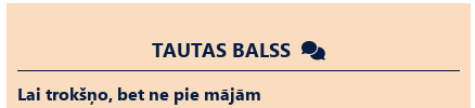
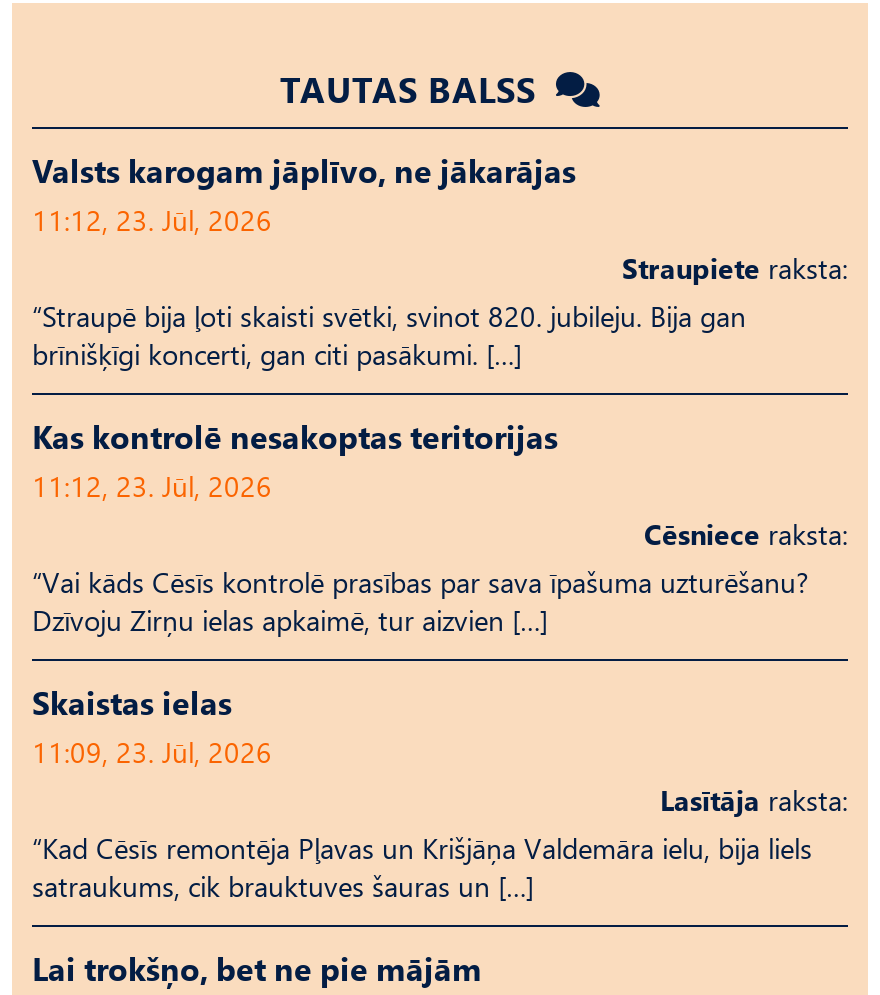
+ Valsts karogam jāplīvo, ne jākarājas
+ 11:12, 23. Jūl, 2026
+ Straupiete raksta:
+ “Straupē bija ļoti skaisti svētki, svinot 820. jubileju. Bija gan
+ brīnišķīgi koncerti, gan citi pasākumi. […]
+ Kas kontrolē nesakoptas teritorijas
+ 11:12, 23. Jūl, 2026
+ Cēsniece raksta:
+ “Vai kāds Cēsīs kontrolē prasības par sava īpašuma uzturēšanu?
+ Dzīvoju Zirņu ielas apkaimē, tur aizvien […]
+ Skaistas ielas
+ 11:09, 23. Jūl, 2026
+ Lasītāja raksta:
+ “Kad Cēsīs remontēja Pļavas un Krišjāņa Valdemāra ielu, bija liels
+ satraukums, cik brauktuves šauras un […]
